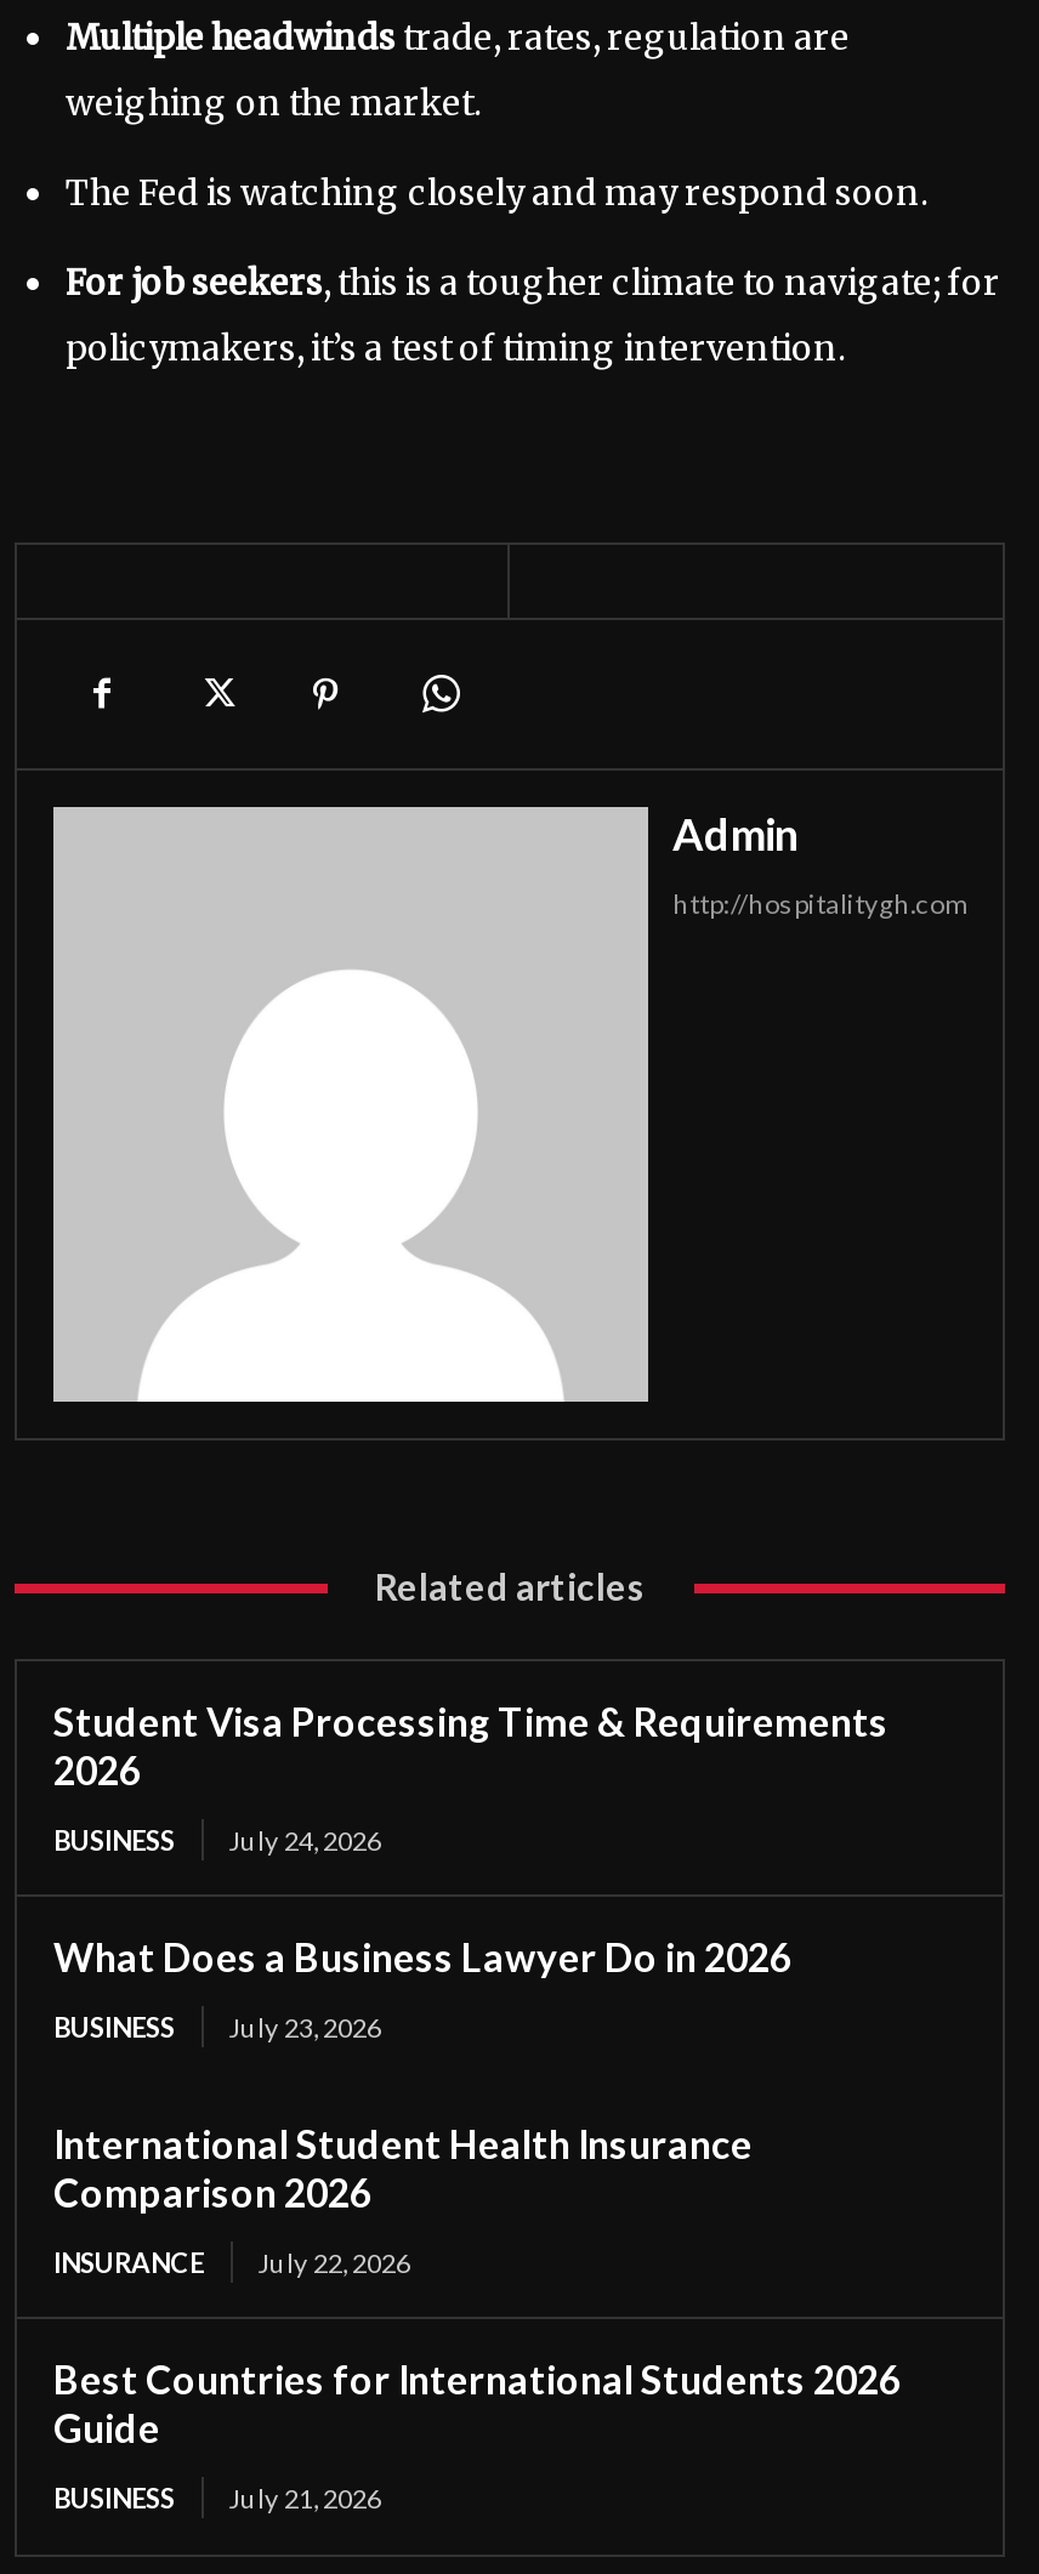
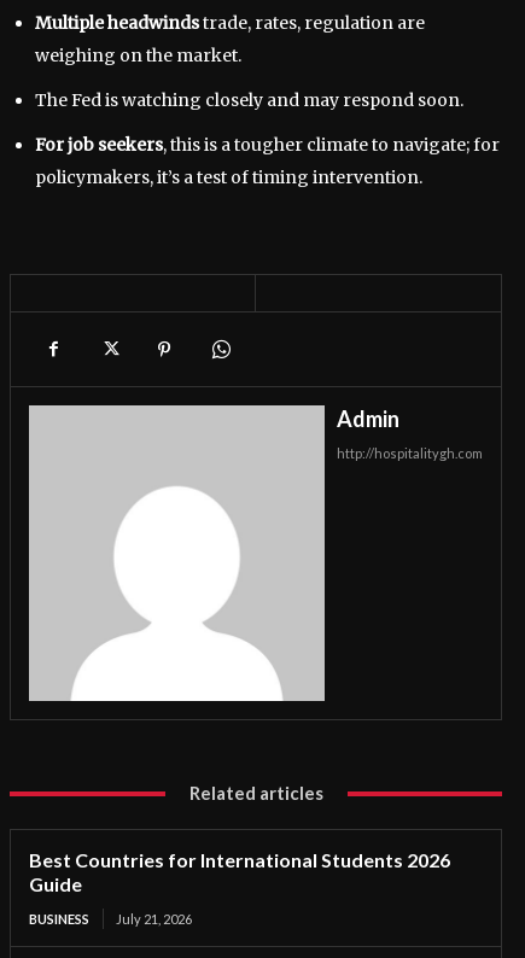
- Student Visa Processing Time & Requirements
- 2026
- BUSINESS
- July 24, 2026
- What Does a Business Lawyer Do in 2026
- BUSINESS
- July 23, 2026
- International Student Health Insurance
- Comparison 2026
- INSURANCE
- July 22, 2026
